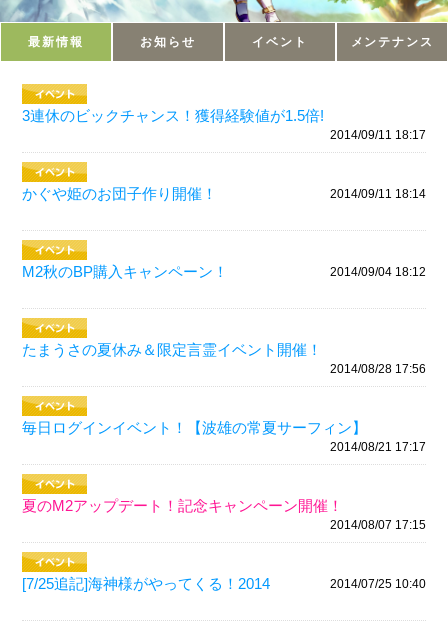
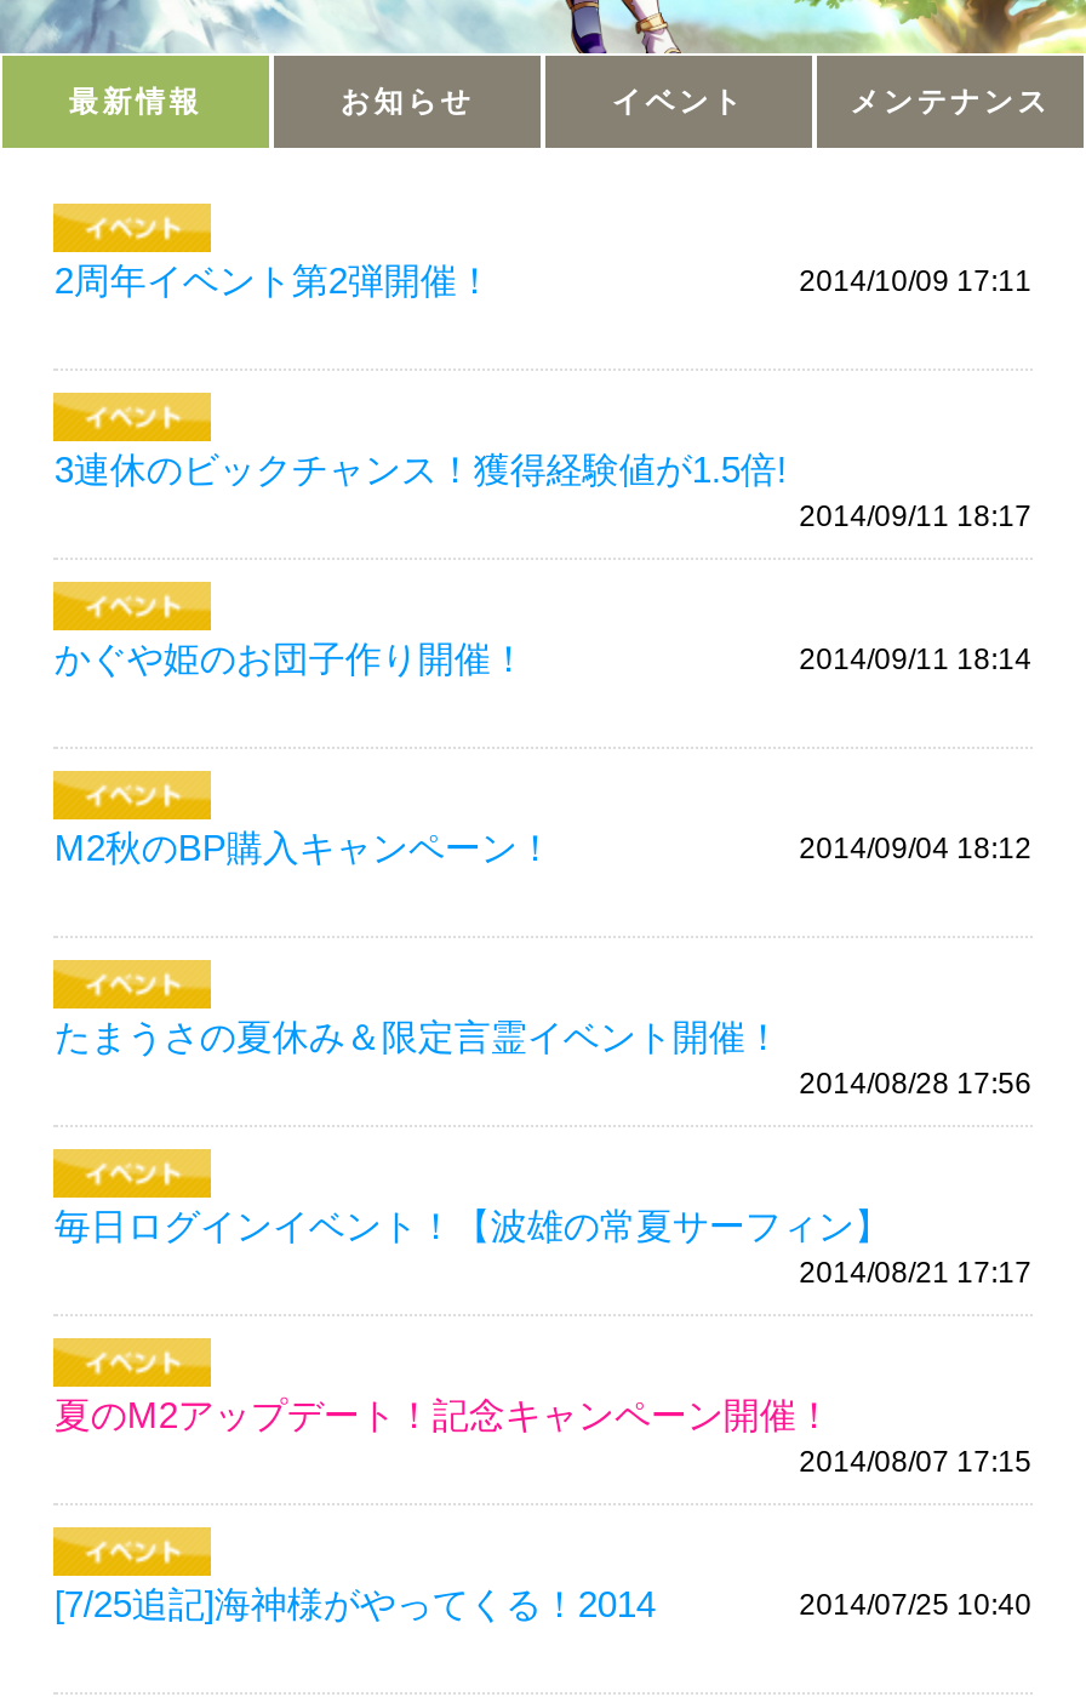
+ 2周年イベント第2弾開催！
+ 2014/10/09 17:11
